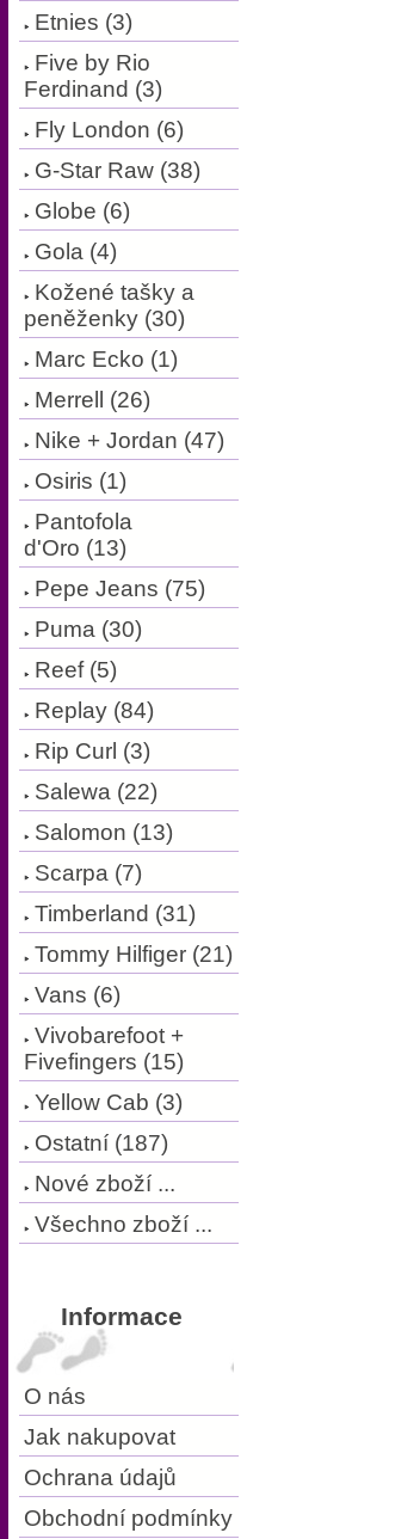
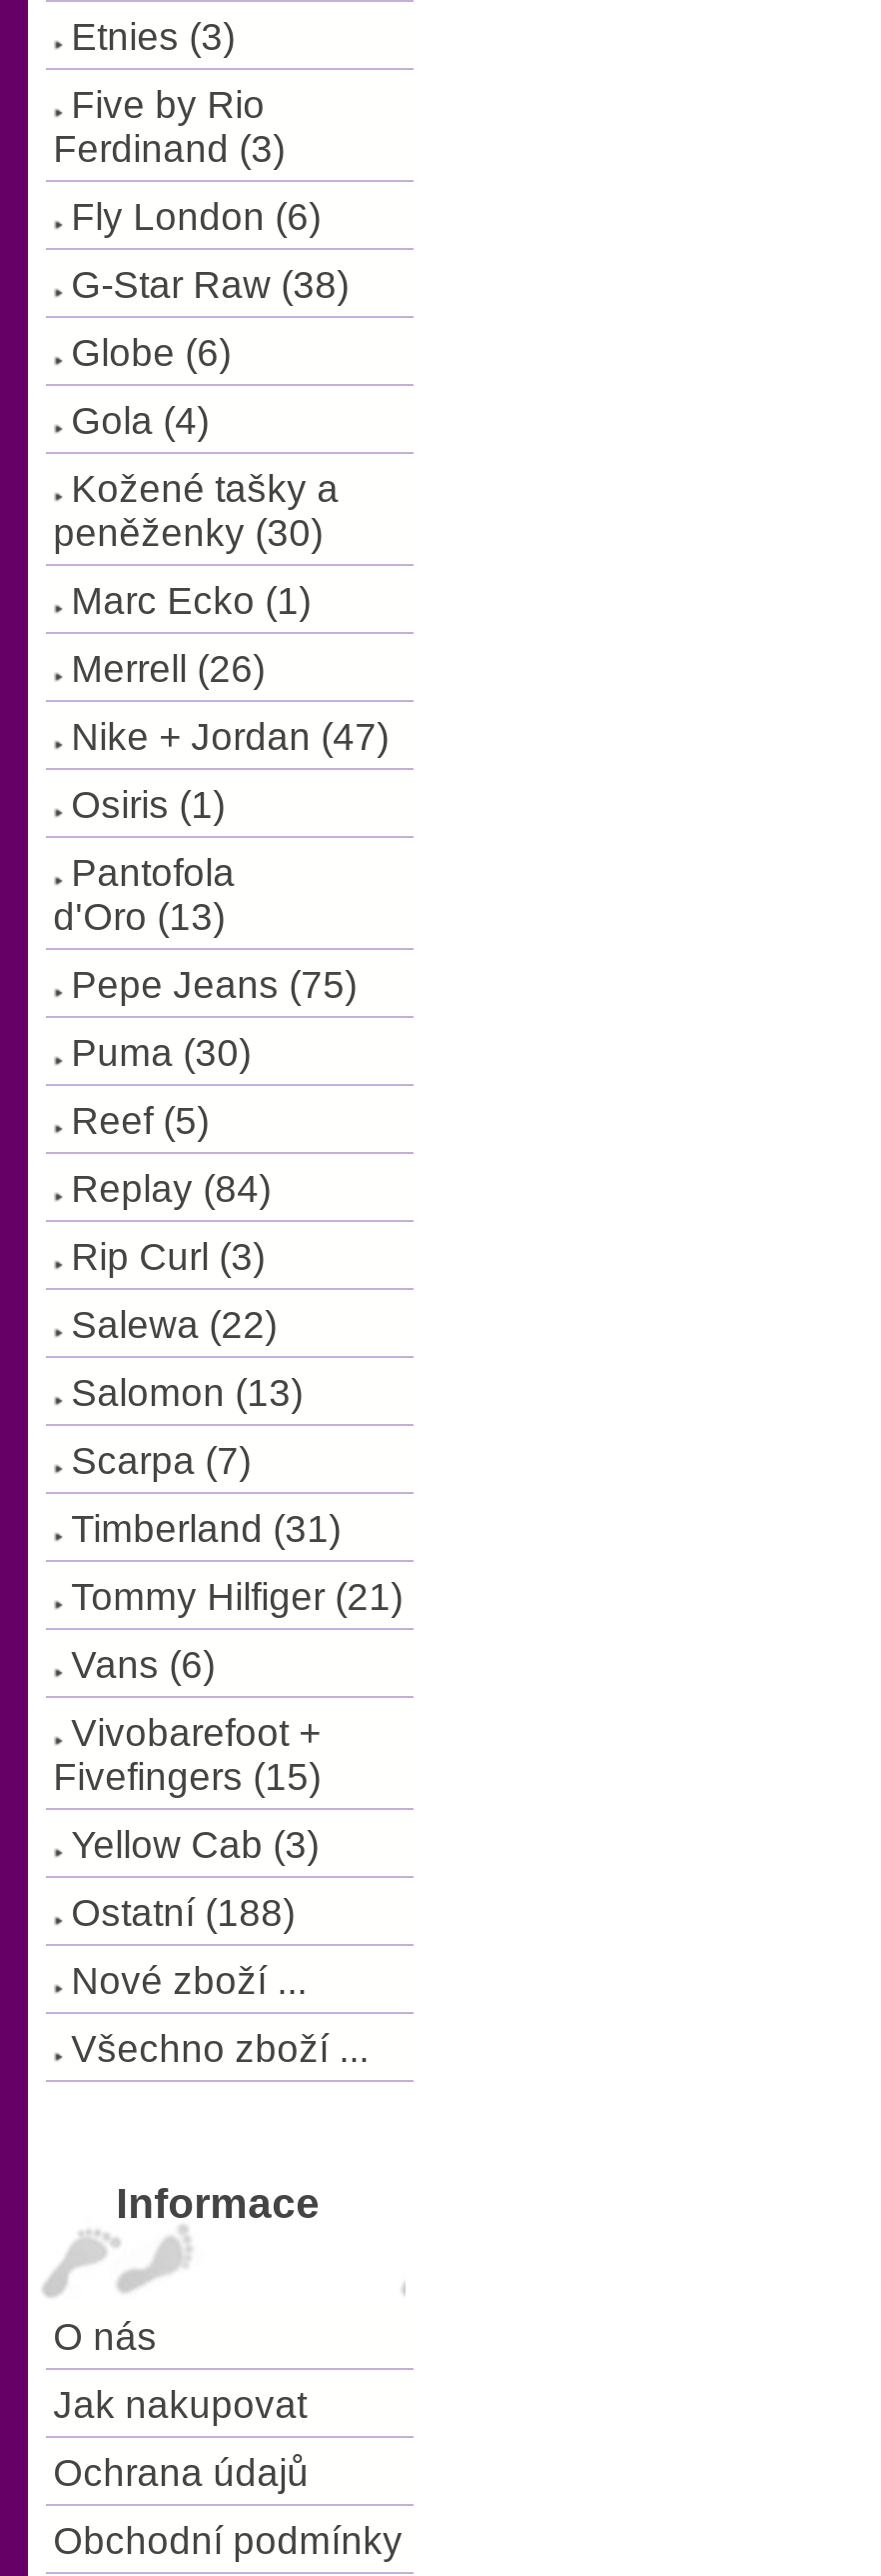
- Ostatní (187)
+ Ostatní (188)
